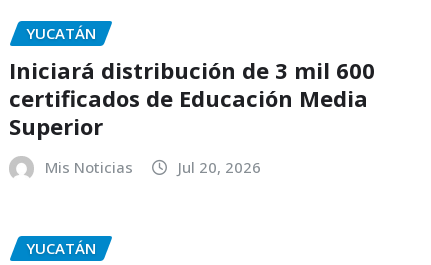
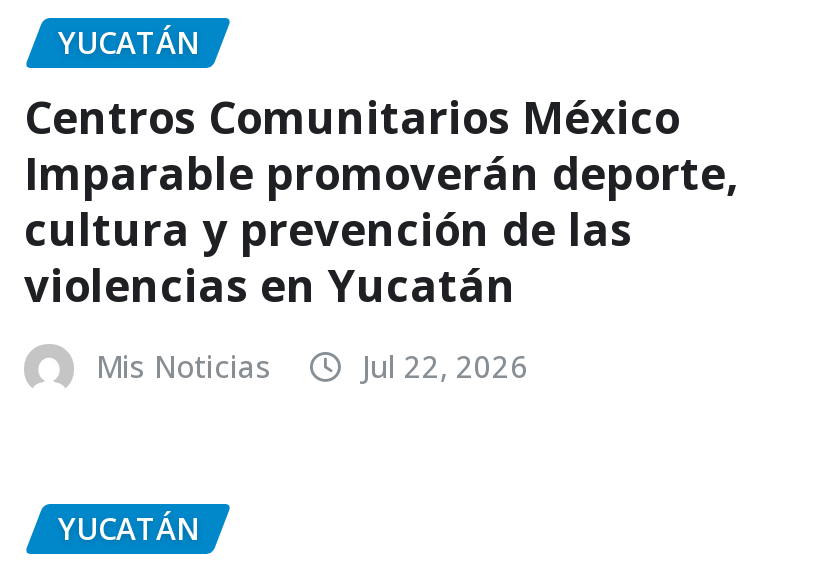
- Iniciará distribución de 3 mil 600
- certificados de Educación Media
- Superior
+ Centros Comunitarios México
+ Imparable promoverán deporte,
+ cultura y prevención de las
+ violencias en Yucatán

- Jul 20, 2026
+ Jul 22, 2026
